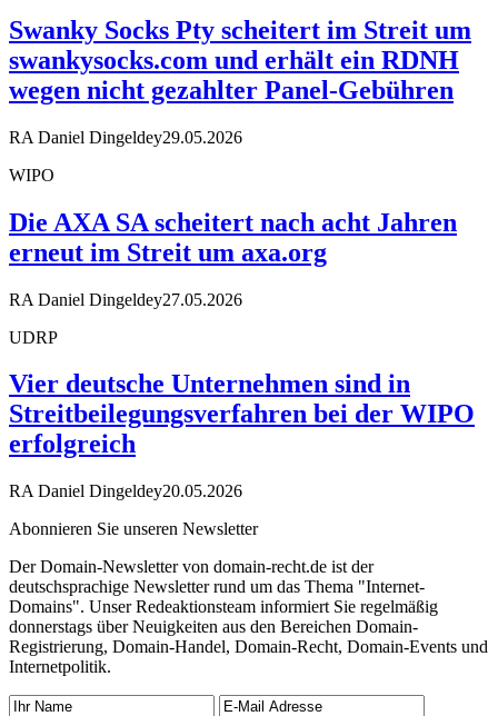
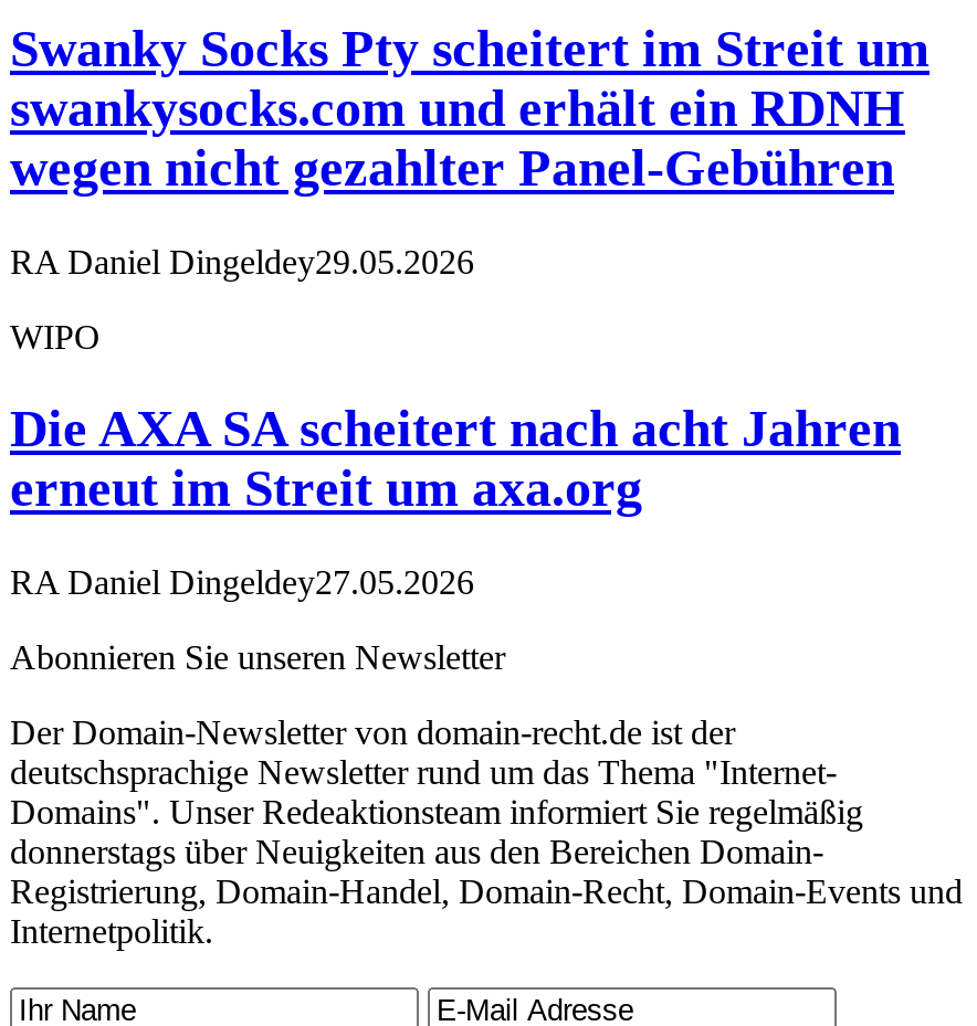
- UDRP
- Vier deutsche Unternehmen sind in
- Streitbeilegungsverfahren bei der WIPO
- erfolgreich
- RA Daniel Dingeldey20.05.2026
